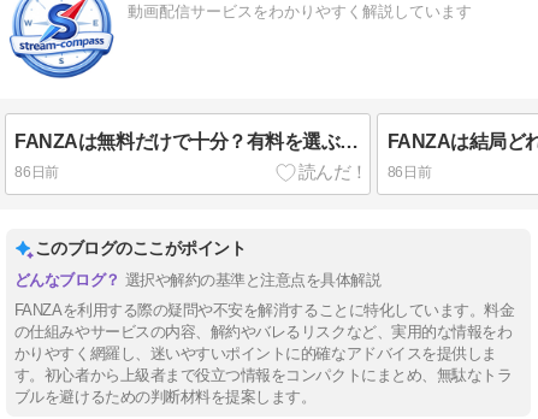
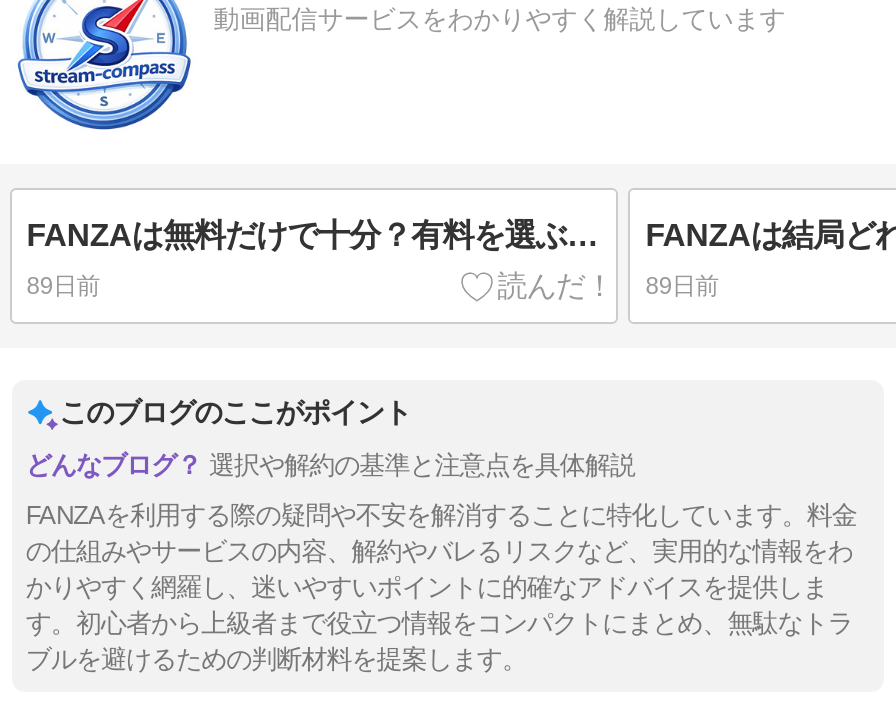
- 86日前
+ 89日前

- 86日前
+ 89日前
